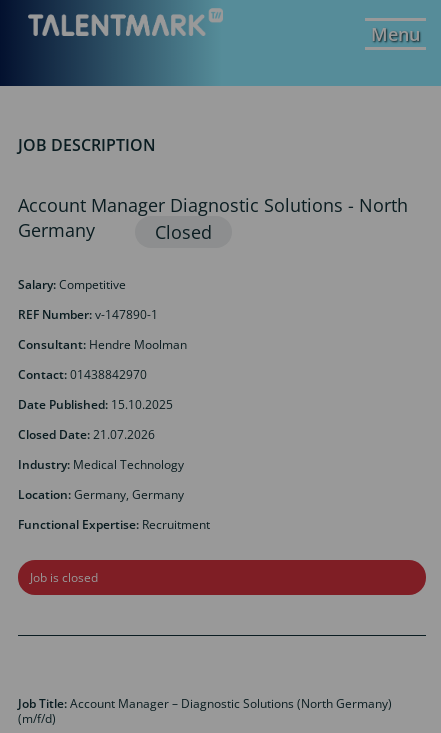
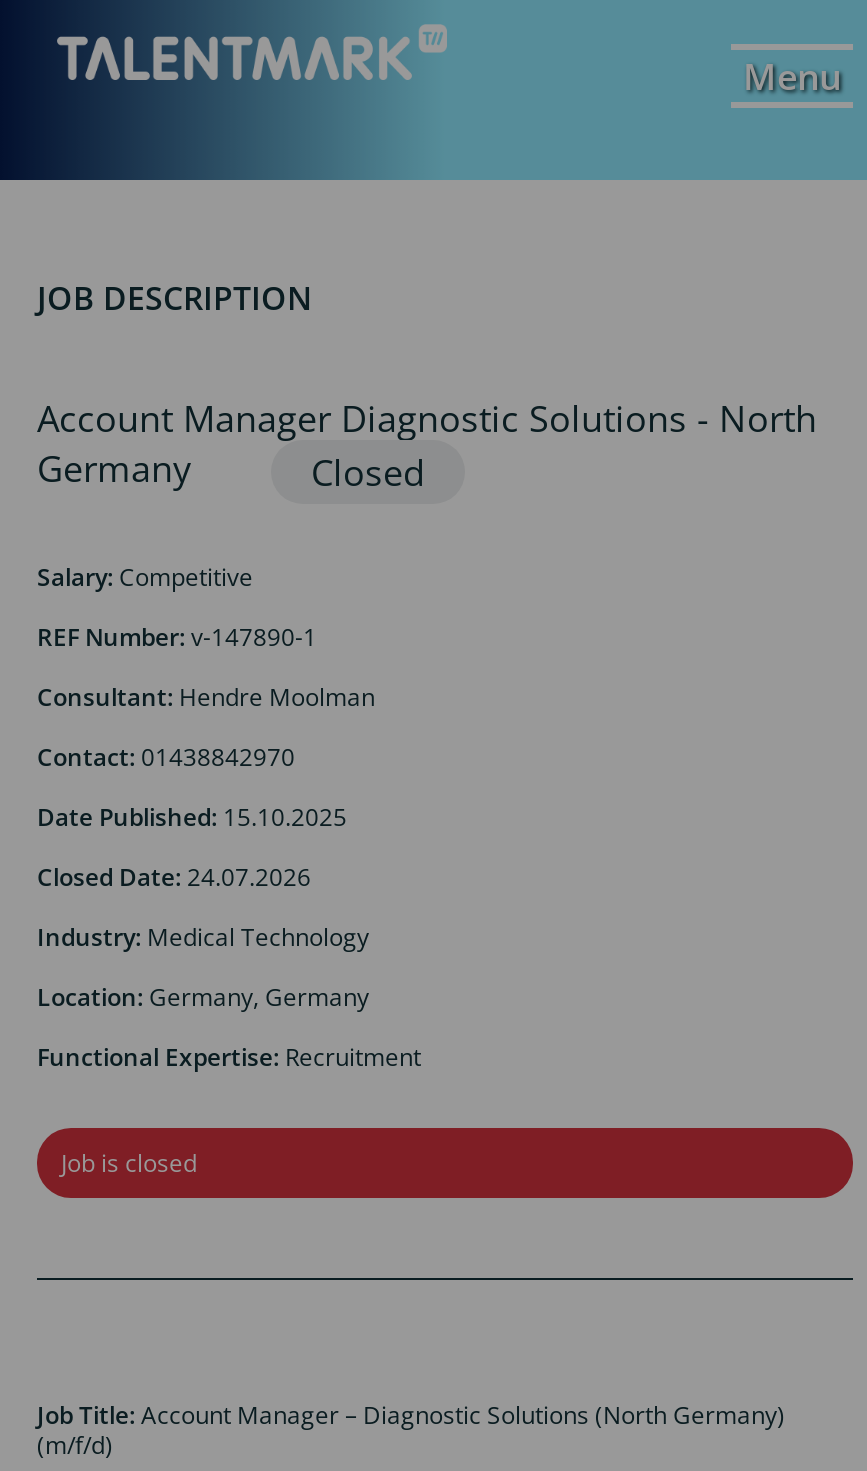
- Closed Date: 21.07.2026
+ Closed Date: 24.07.2026
